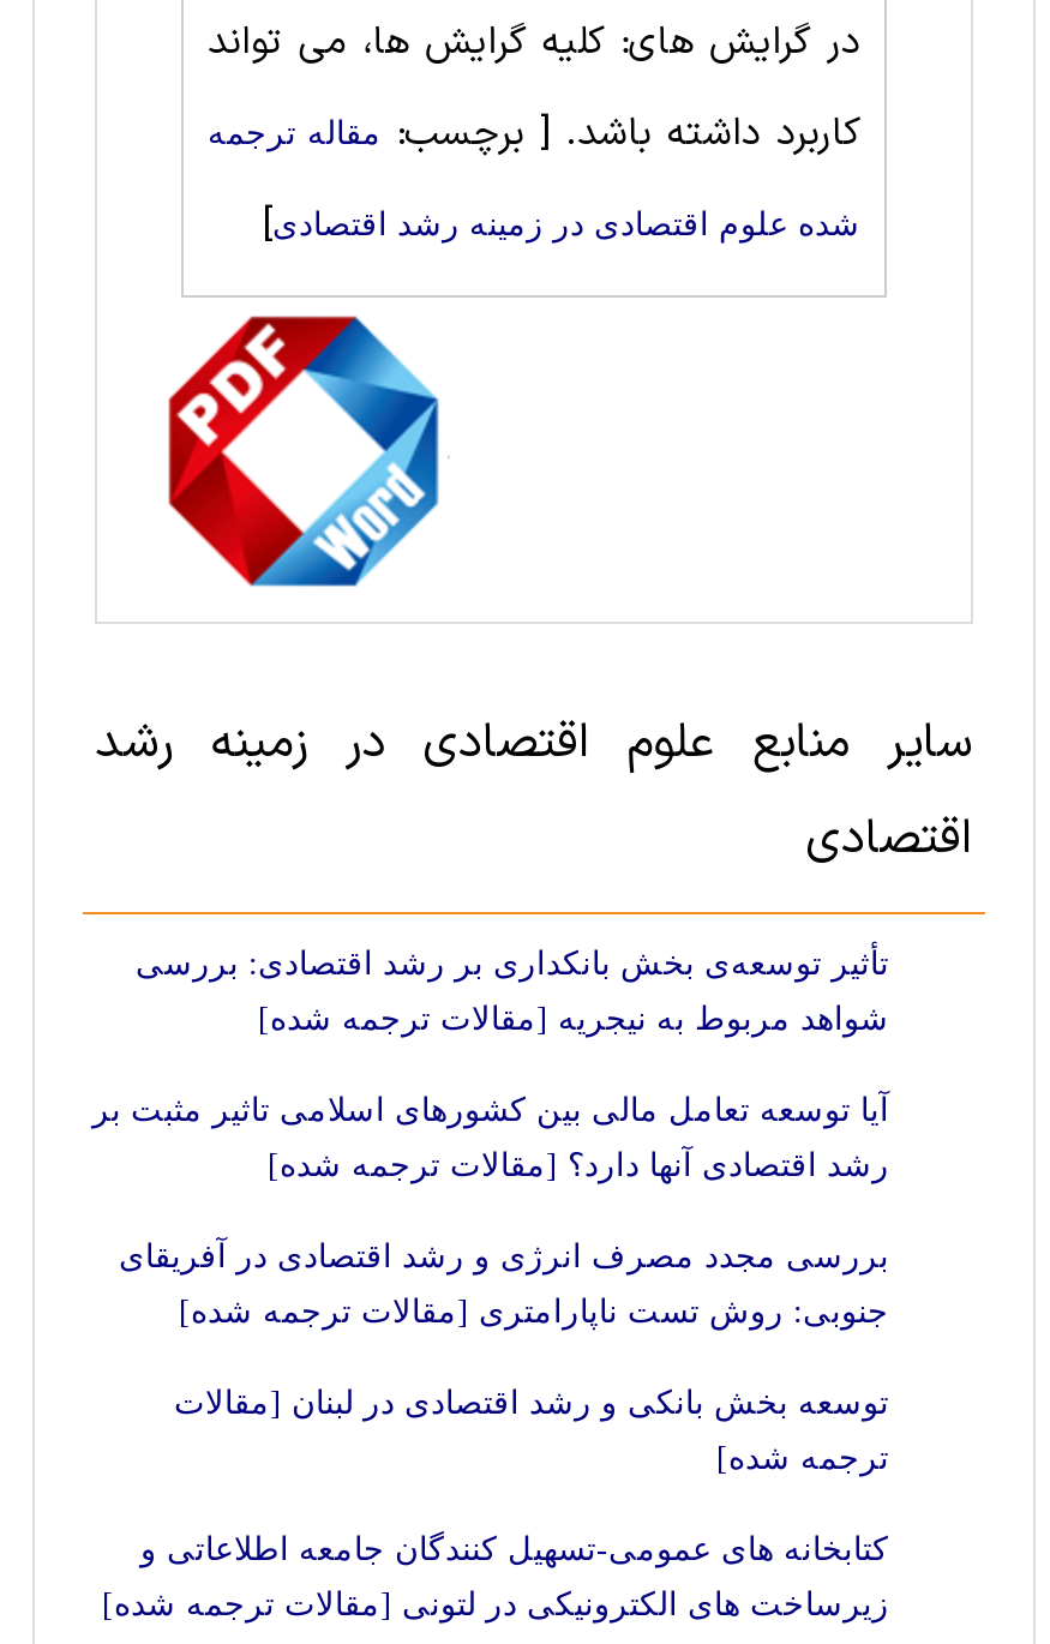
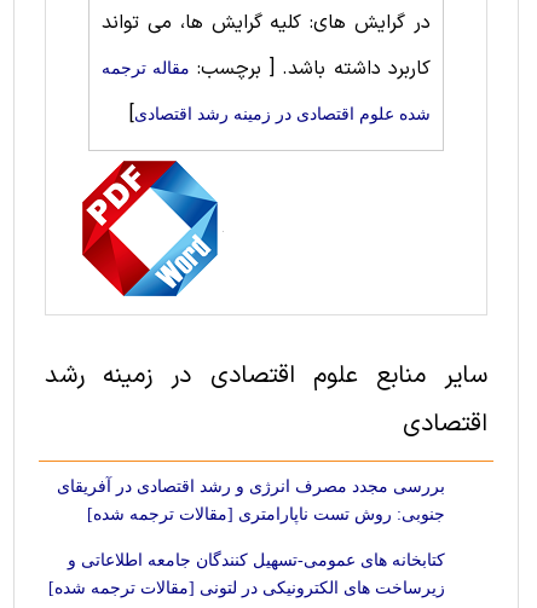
- تأثیر توسعه‌ی بخش بانکداری بر رشد اقتصادی: بررسی
- شواهد مربوط به نیجریه [مقالات ترجمه شده]
- آیا توسعه تعامل مالی بین کشورهای اسلامی تاثیر مثبت بر
- رشد اقتصادی آنها دارد؟ [مقالات ترجمه شده]

- توسعه بخش بانکی و رشد اقتصادی در لبنان [مقالات
- ترجمه شده]
